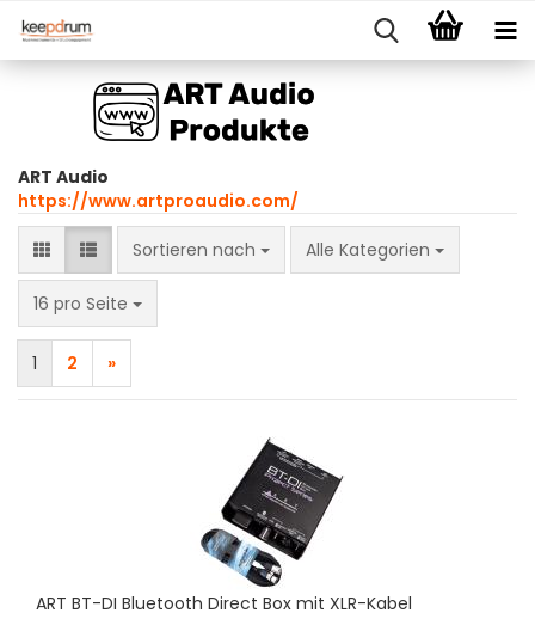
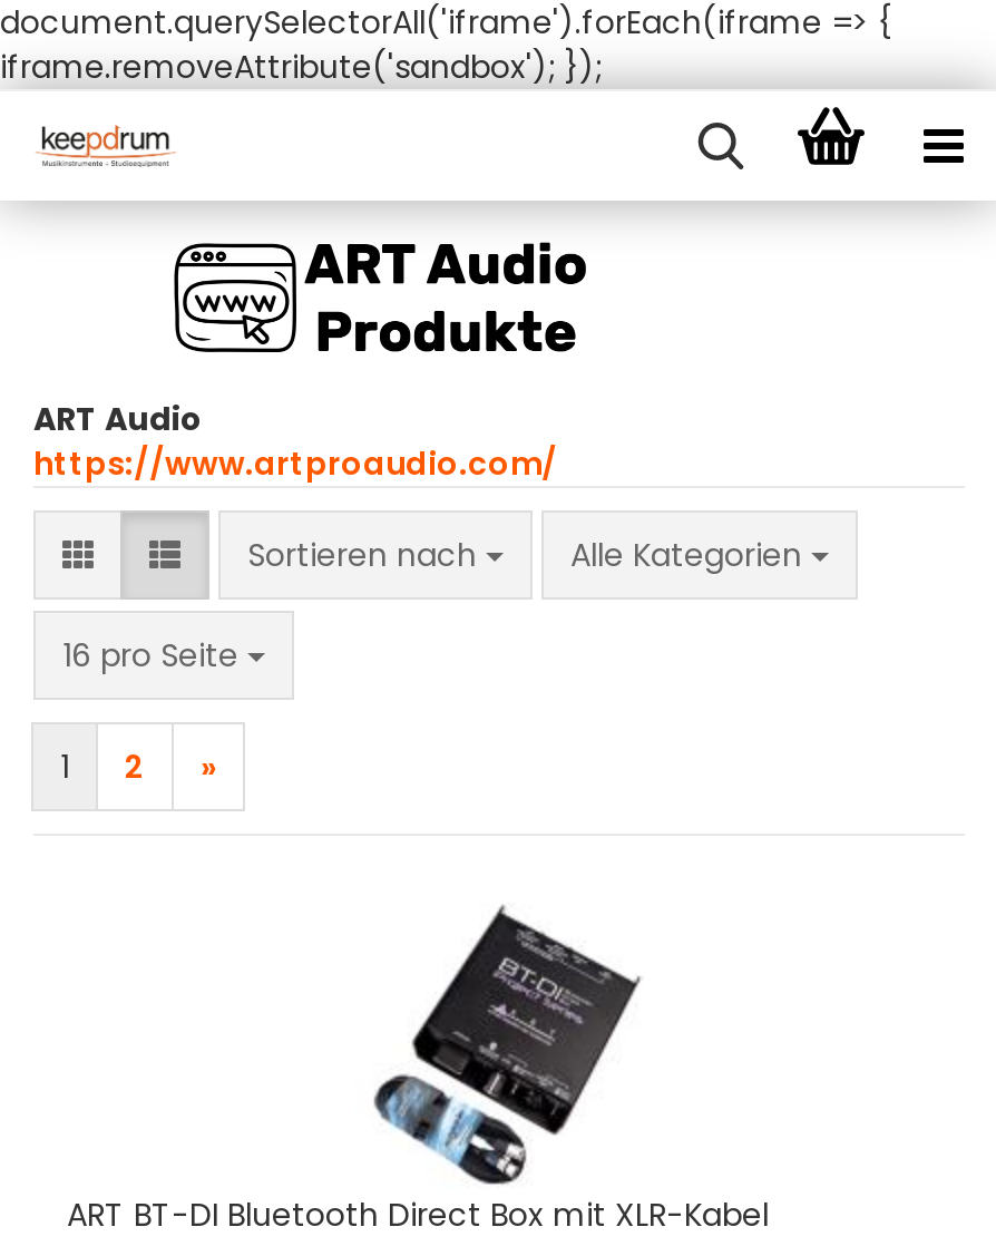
+ document.querySelectorAll('iframe').forEach(iframe => {
+ iframe.removeAttribute('sandbox'); });
